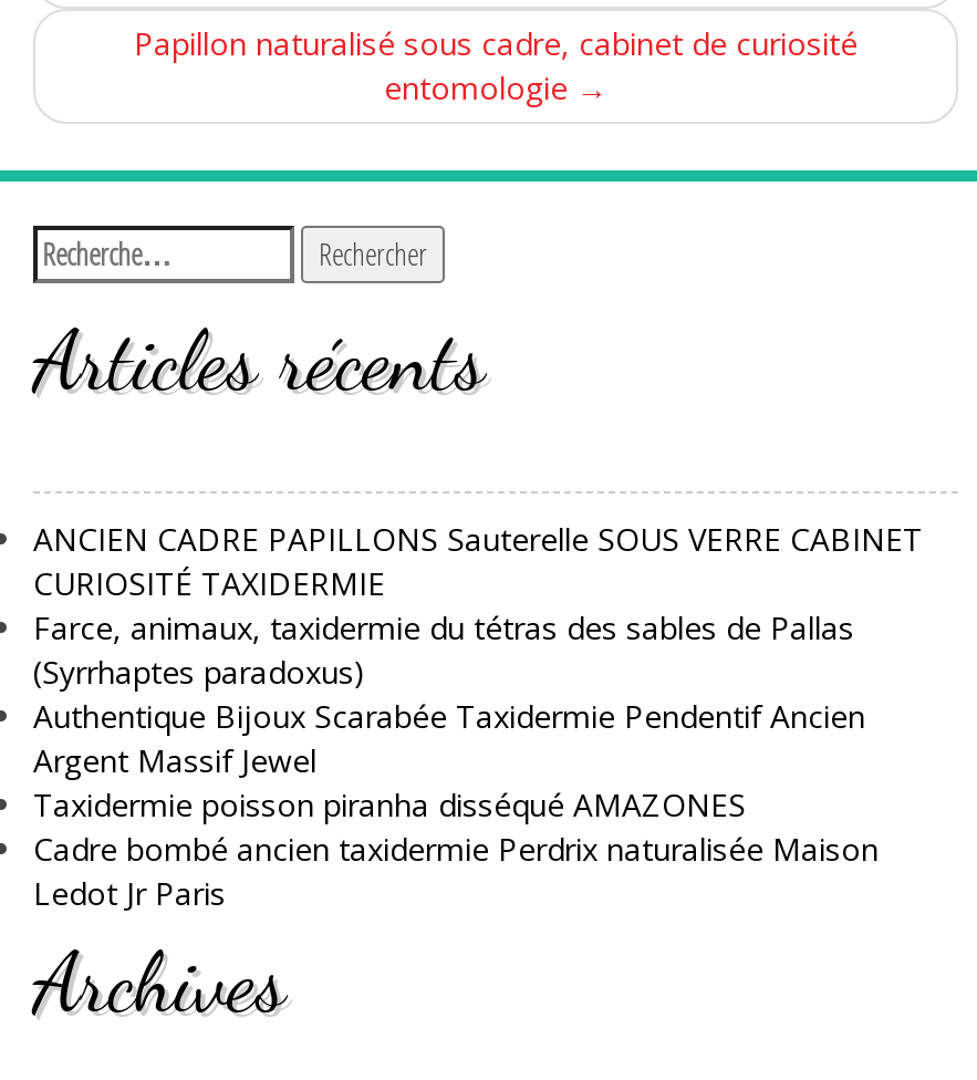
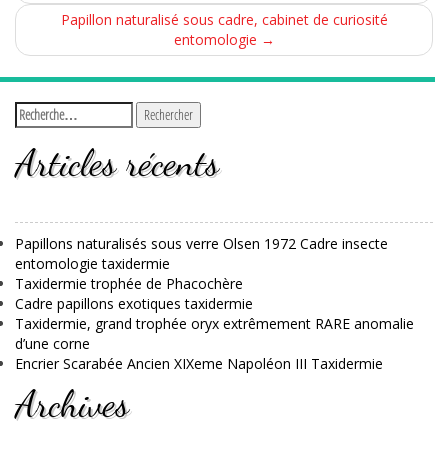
- ANCIEN CADRE PAPILLONS Sauterelle SOUS VERRE CABINET
- CURIOSITÉ TAXIDERMIE
- Farce, animaux, taxidermie du tétras des sables de Pallas
- (Syrrhaptes paradoxus)
- Authentique Bijoux Scarabée Taxidermie Pendentif Ancien
- Argent Massif Jewel
- Taxidermie poisson piranha disséqué AMAZONES
- Cadre bombé ancien taxidermie Perdrix naturalisée Maison
- Ledot Jr Paris
+ Papillons naturalisés sous verre Olsen 1972 Cadre insecte
+ entomologie taxidermie
+ Taxidermie trophée de Phacochère
+ Cadre papillons exotiques taxidermie
+ Taxidermie, grand trophée oryx extrêmement RARE anomalie
+ d’une corne
+ Encrier Scarabée Ancien XIXeme Napoléon III Taxidermie
